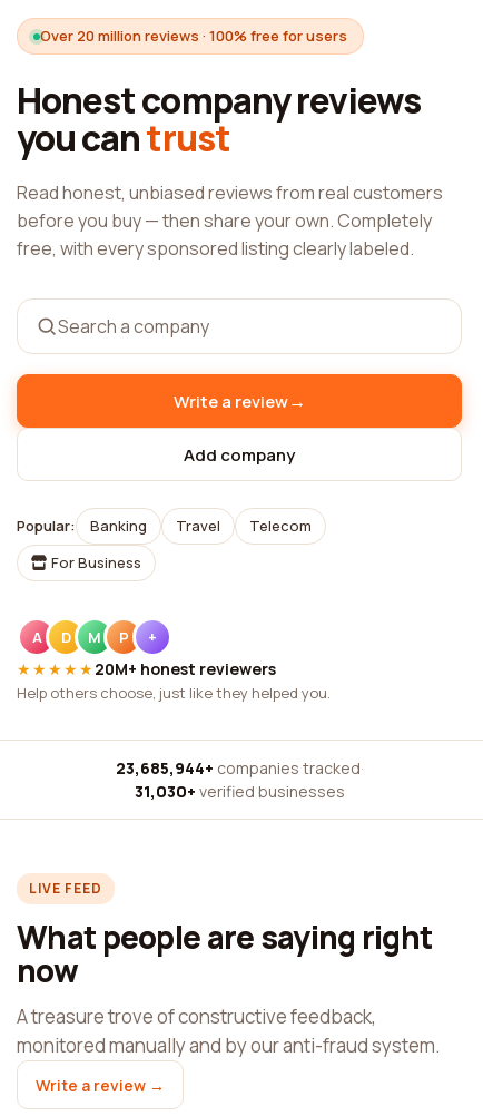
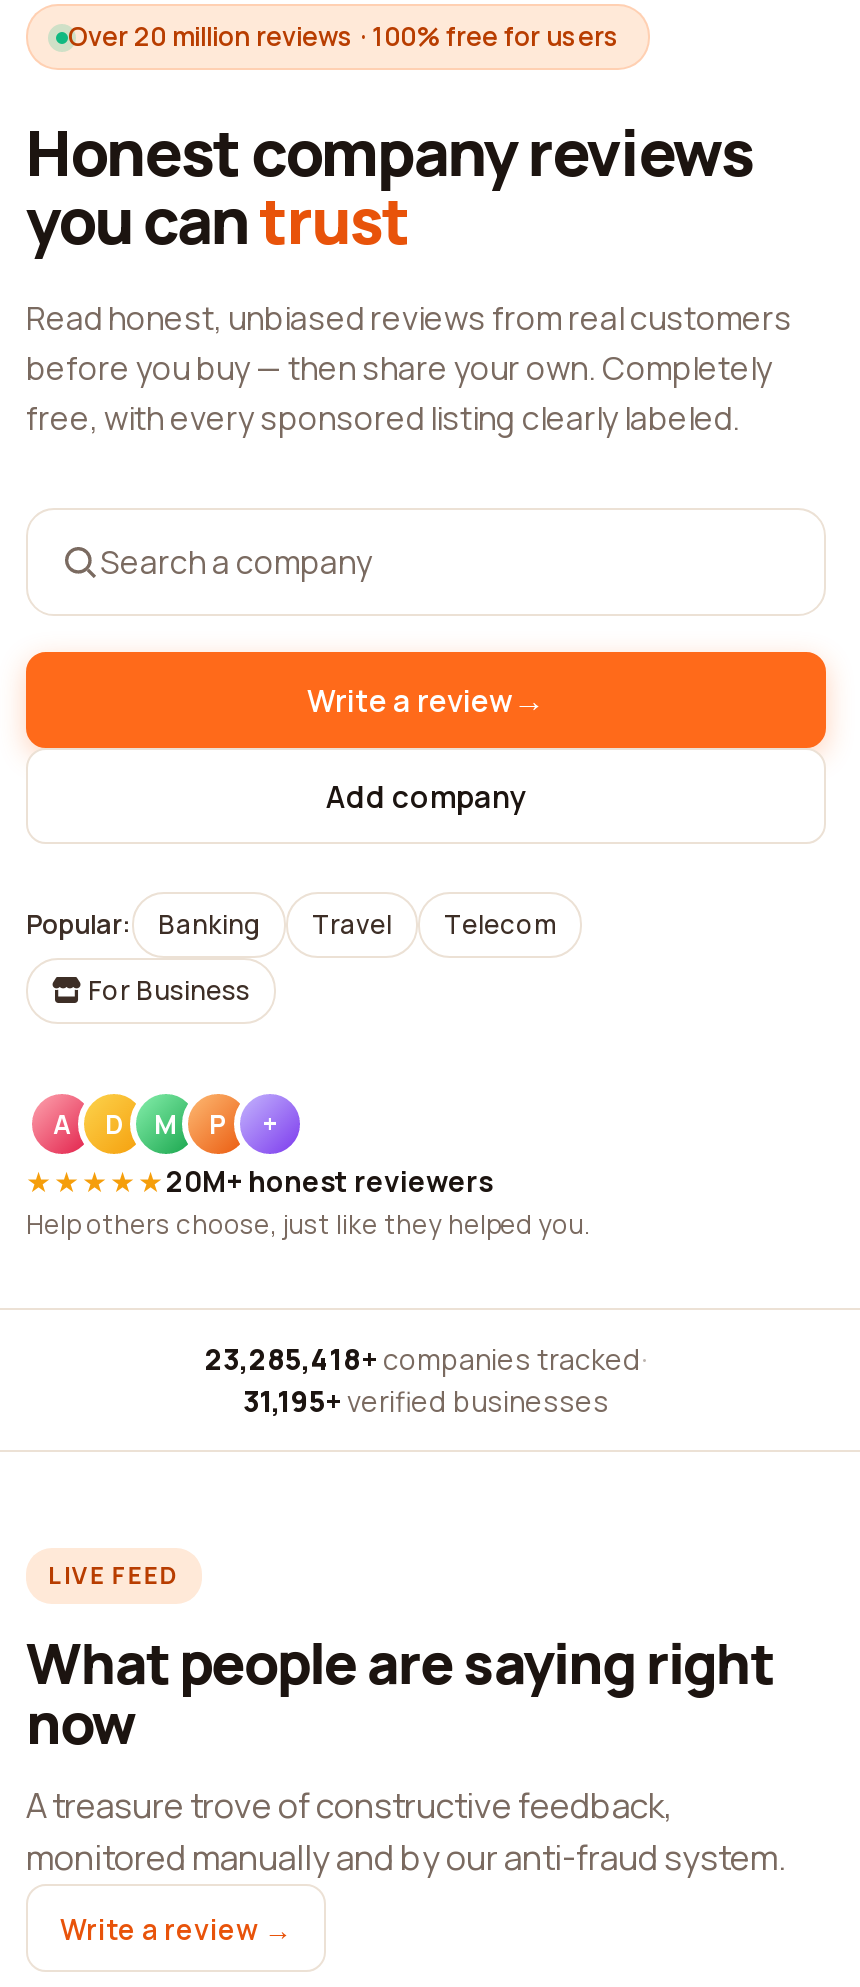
- 23,685,944+ companies tracked ·
+ 23,285,418+ companies tracked ·

- 31,030+ verified businesses
+ 31,195+ verified businesses
